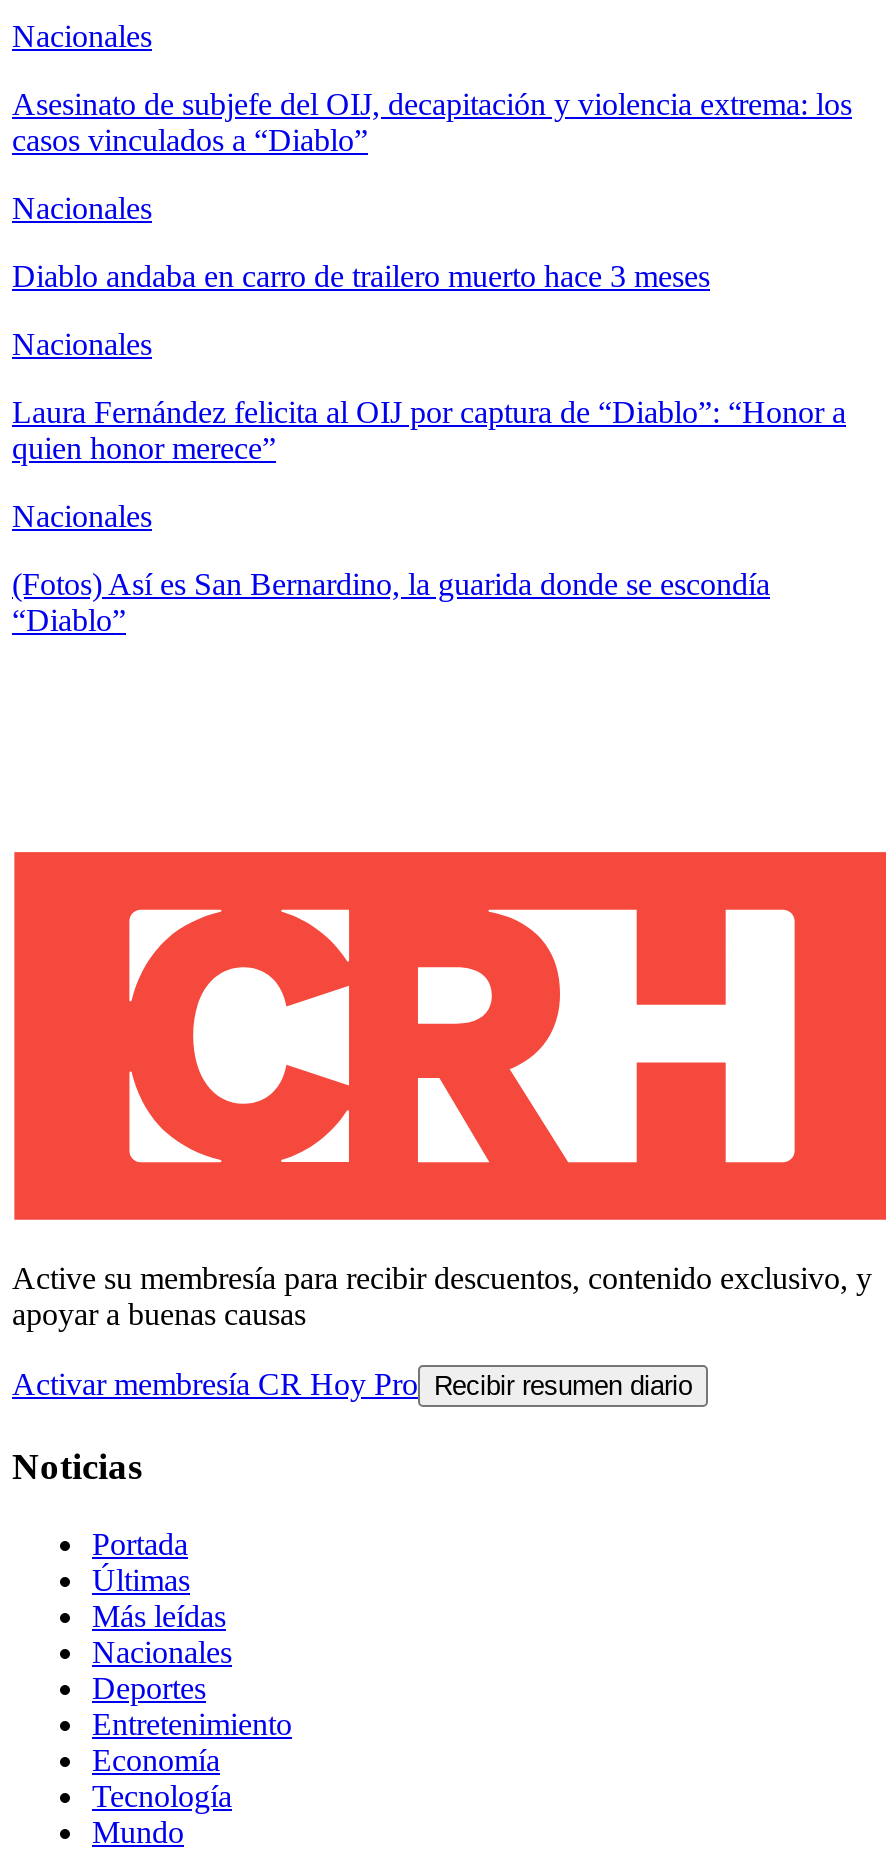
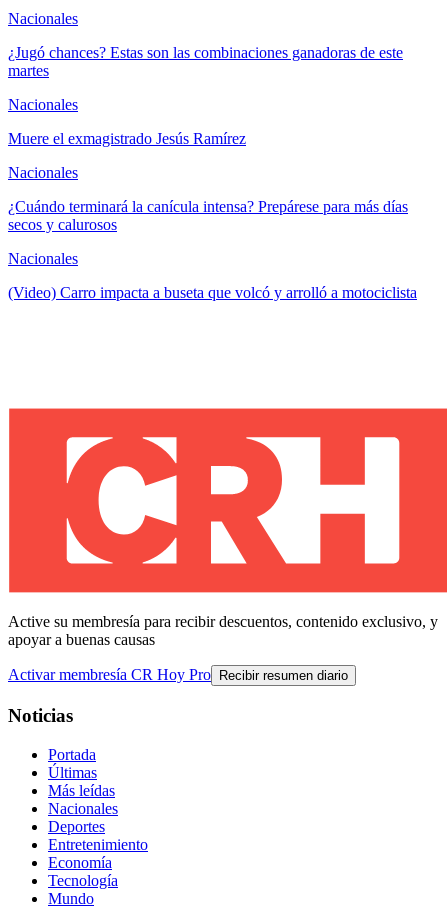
- Asesinato de subjefe del OIJ, decapitación y violencia extrema: los
- casos vinculados a “Diablo”
+ ¿Jugó chances? Estas son las combinaciones ganadoras de este
+ martes

- Diablo andaba en carro de trailero muerto hace 3 meses
+ Muere el exmagistrado Jesús Ramírez

- Laura Fernández felicita al OIJ por captura de “Diablo”: “Honor a
- quien honor merece”
+ ¿Cuándo terminará la canícula intensa? Prepárese para más días
+ secos y calurosos

- (Fotos) Así es San Bernardino, la guarida donde se escondía
- “Diablo”
+ (Video) Carro impacta a buseta que volcó y arrolló a motociclista
